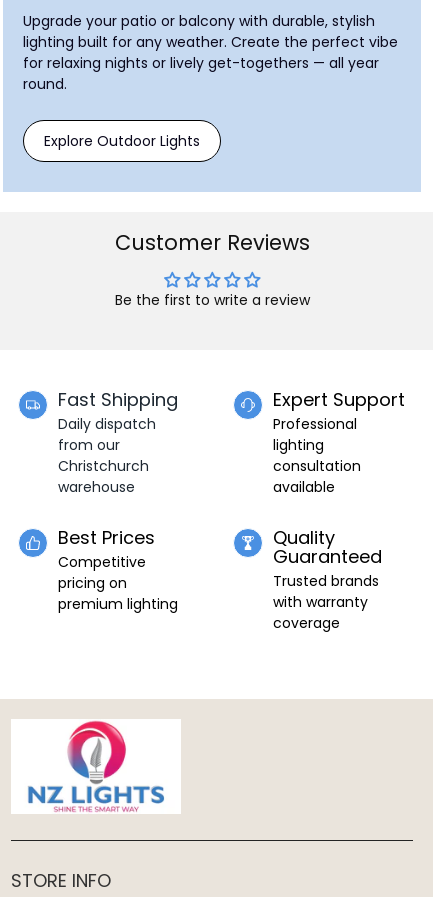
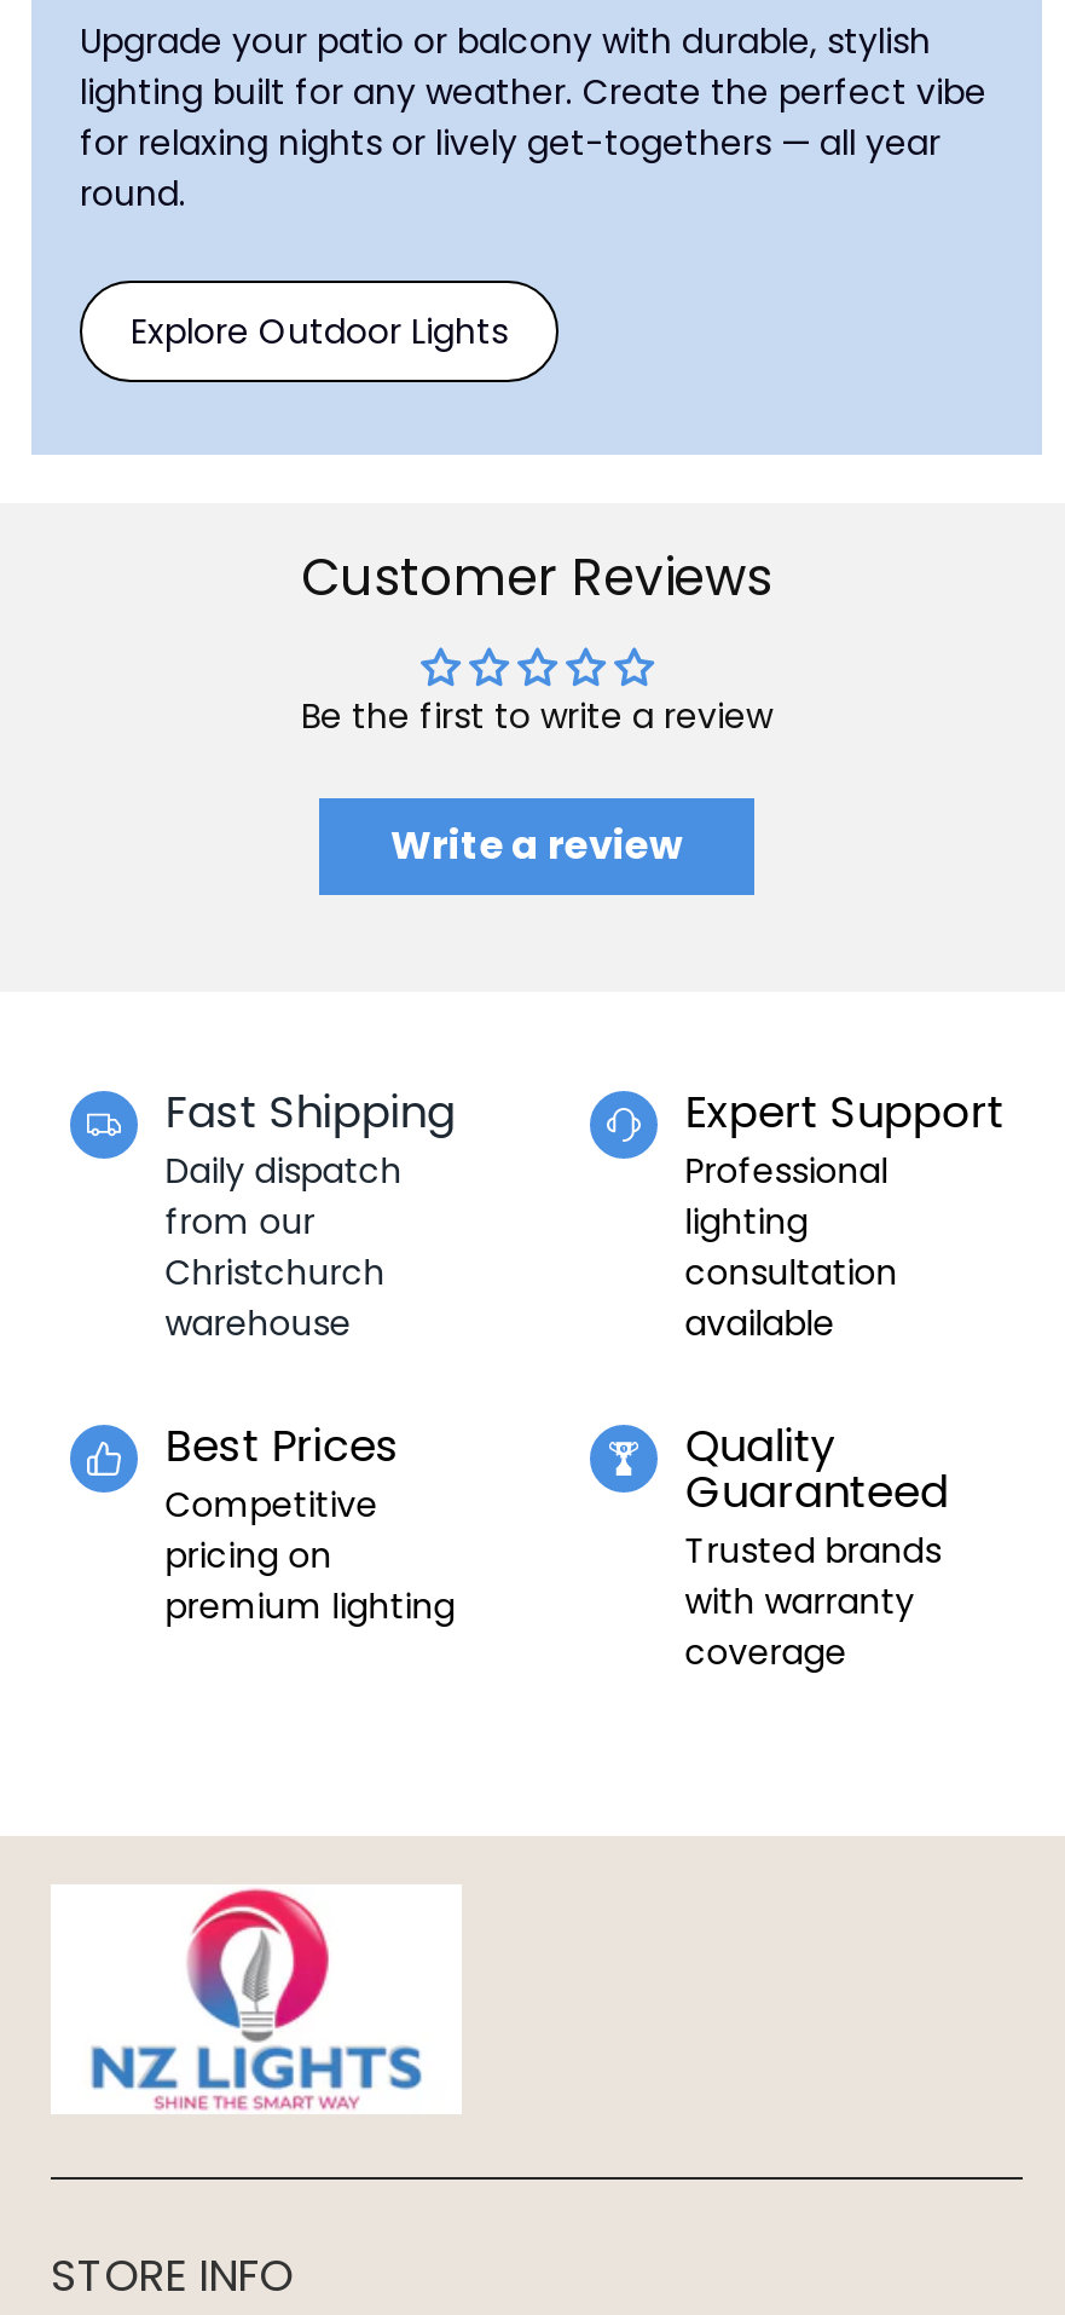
+ Write a review
